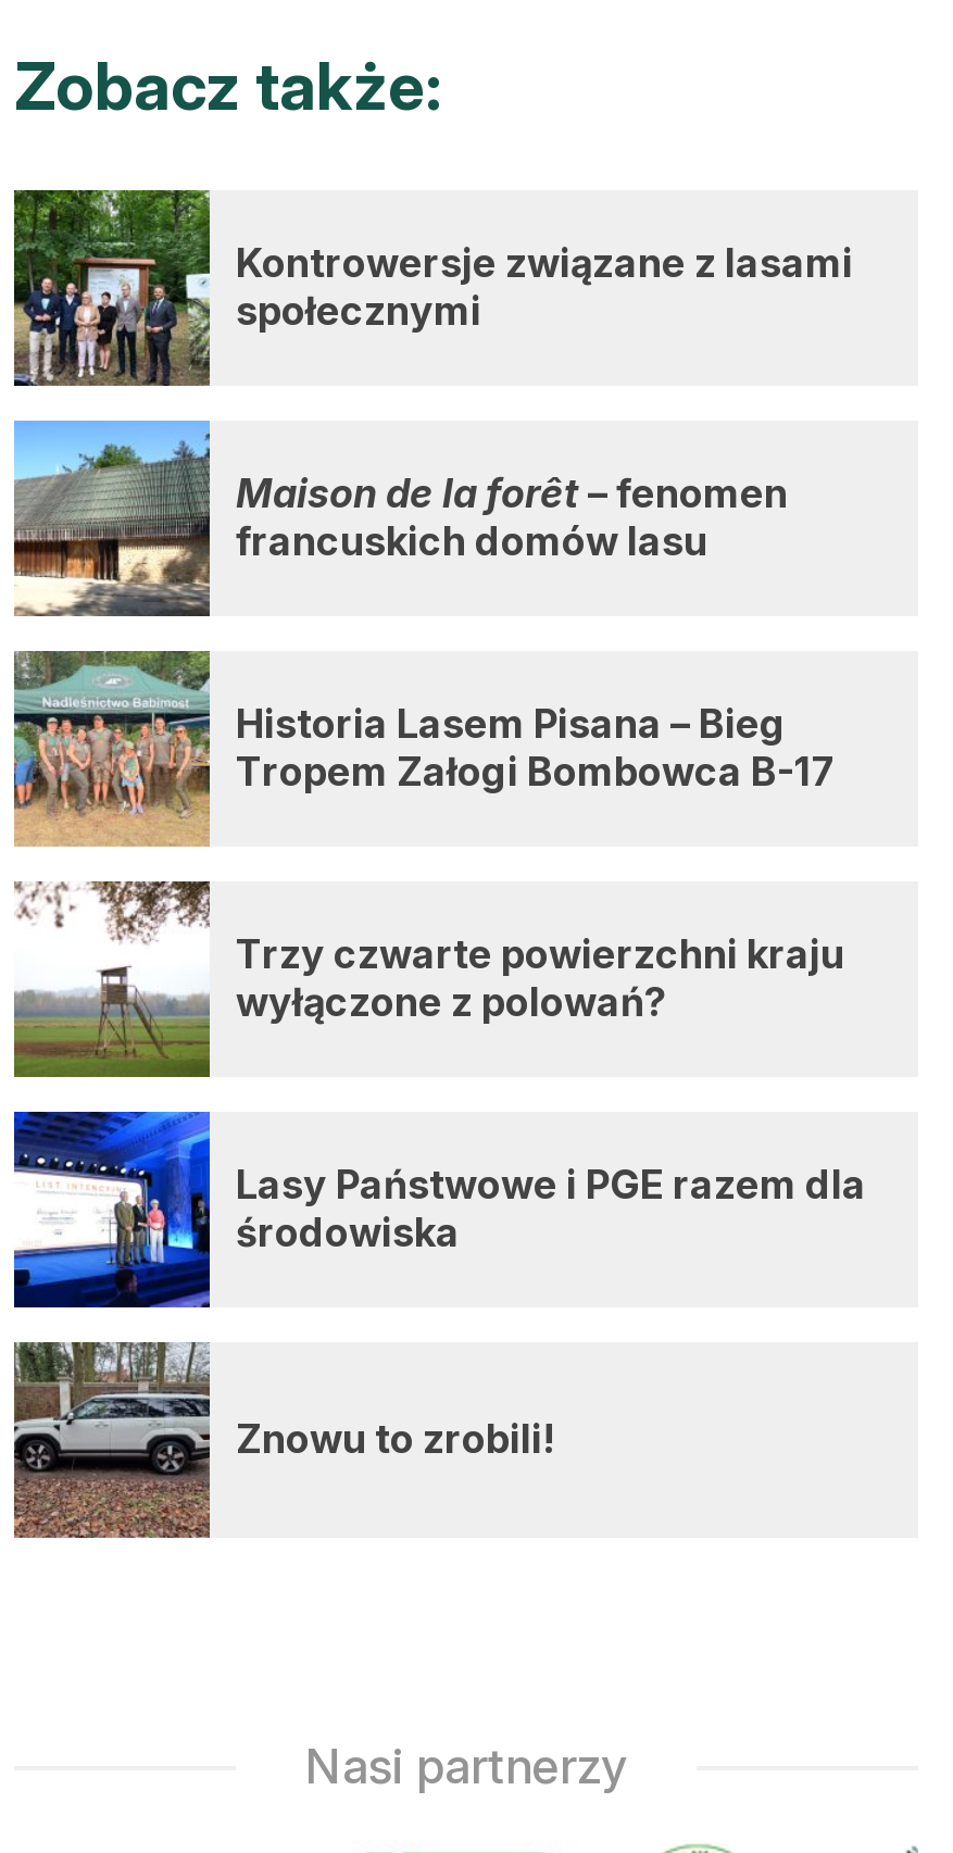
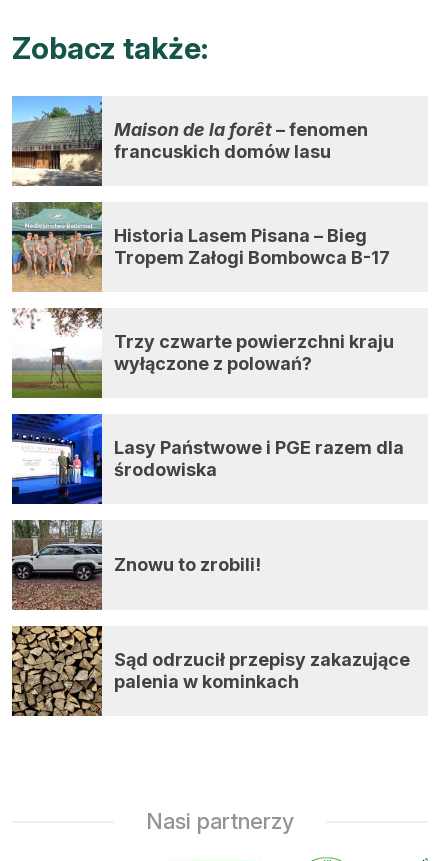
- [image]
- Kontrowersje związane z lasami
- społecznymi

moved up: [image] | Maison de la forêt – fenomen | francuskich domów lasu | ... | środowiska | Znowu to zrobili!

+ [image]
+ Sąd odrzucił przepisy zakazujące
+ palenia w kominkach
